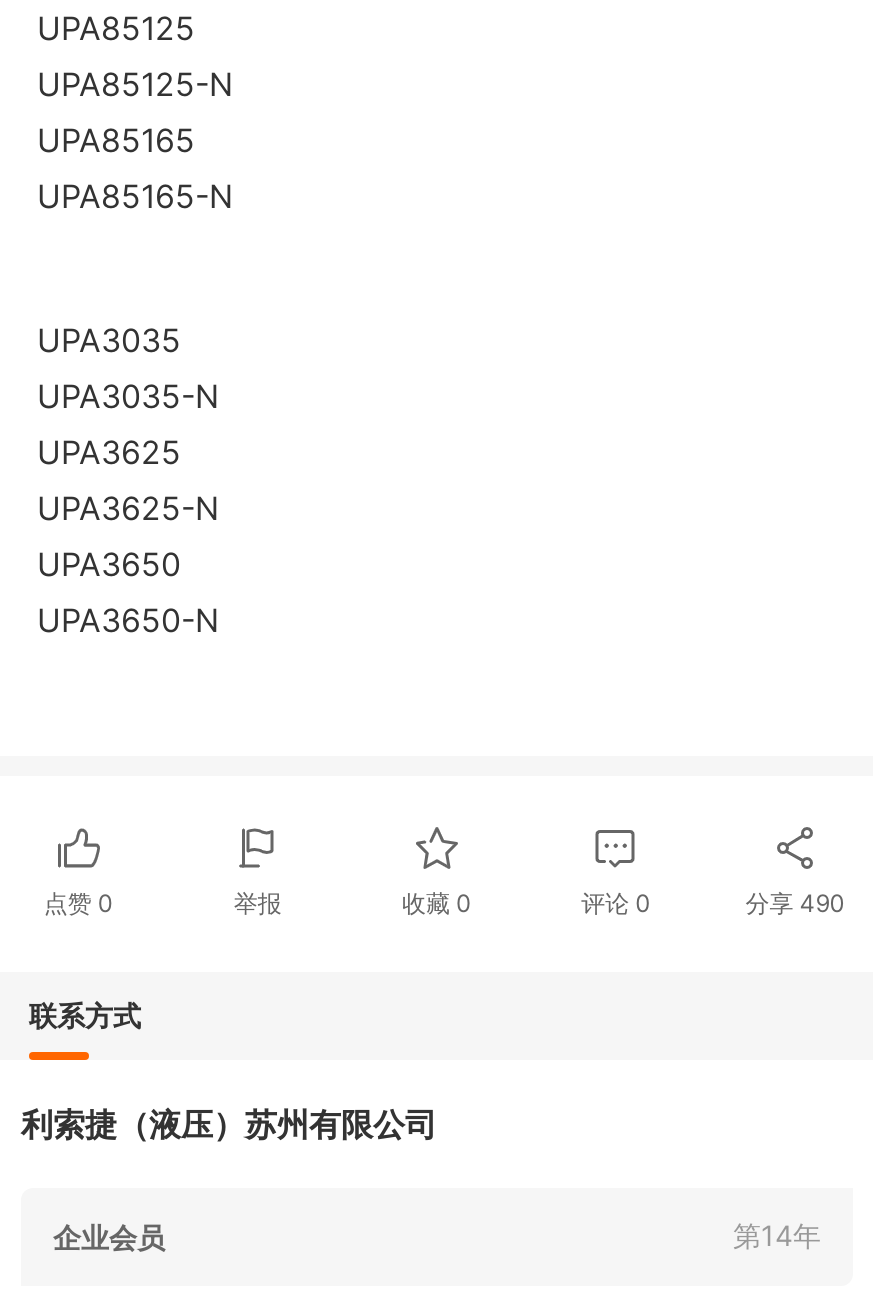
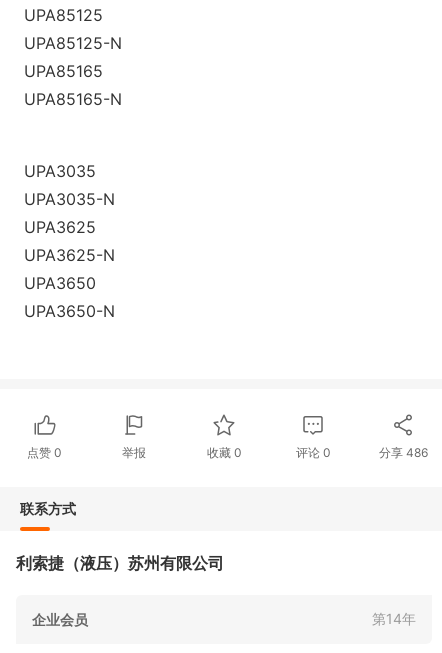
- 分享490
+ 分享486
